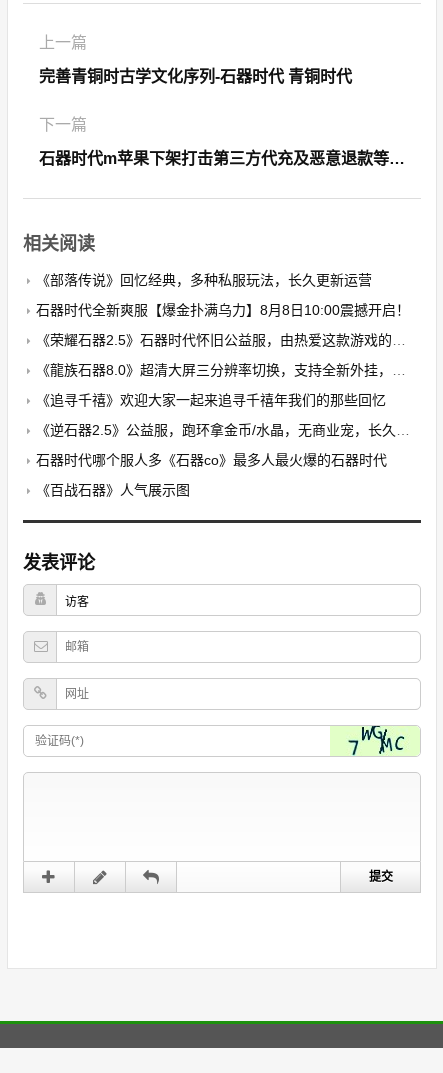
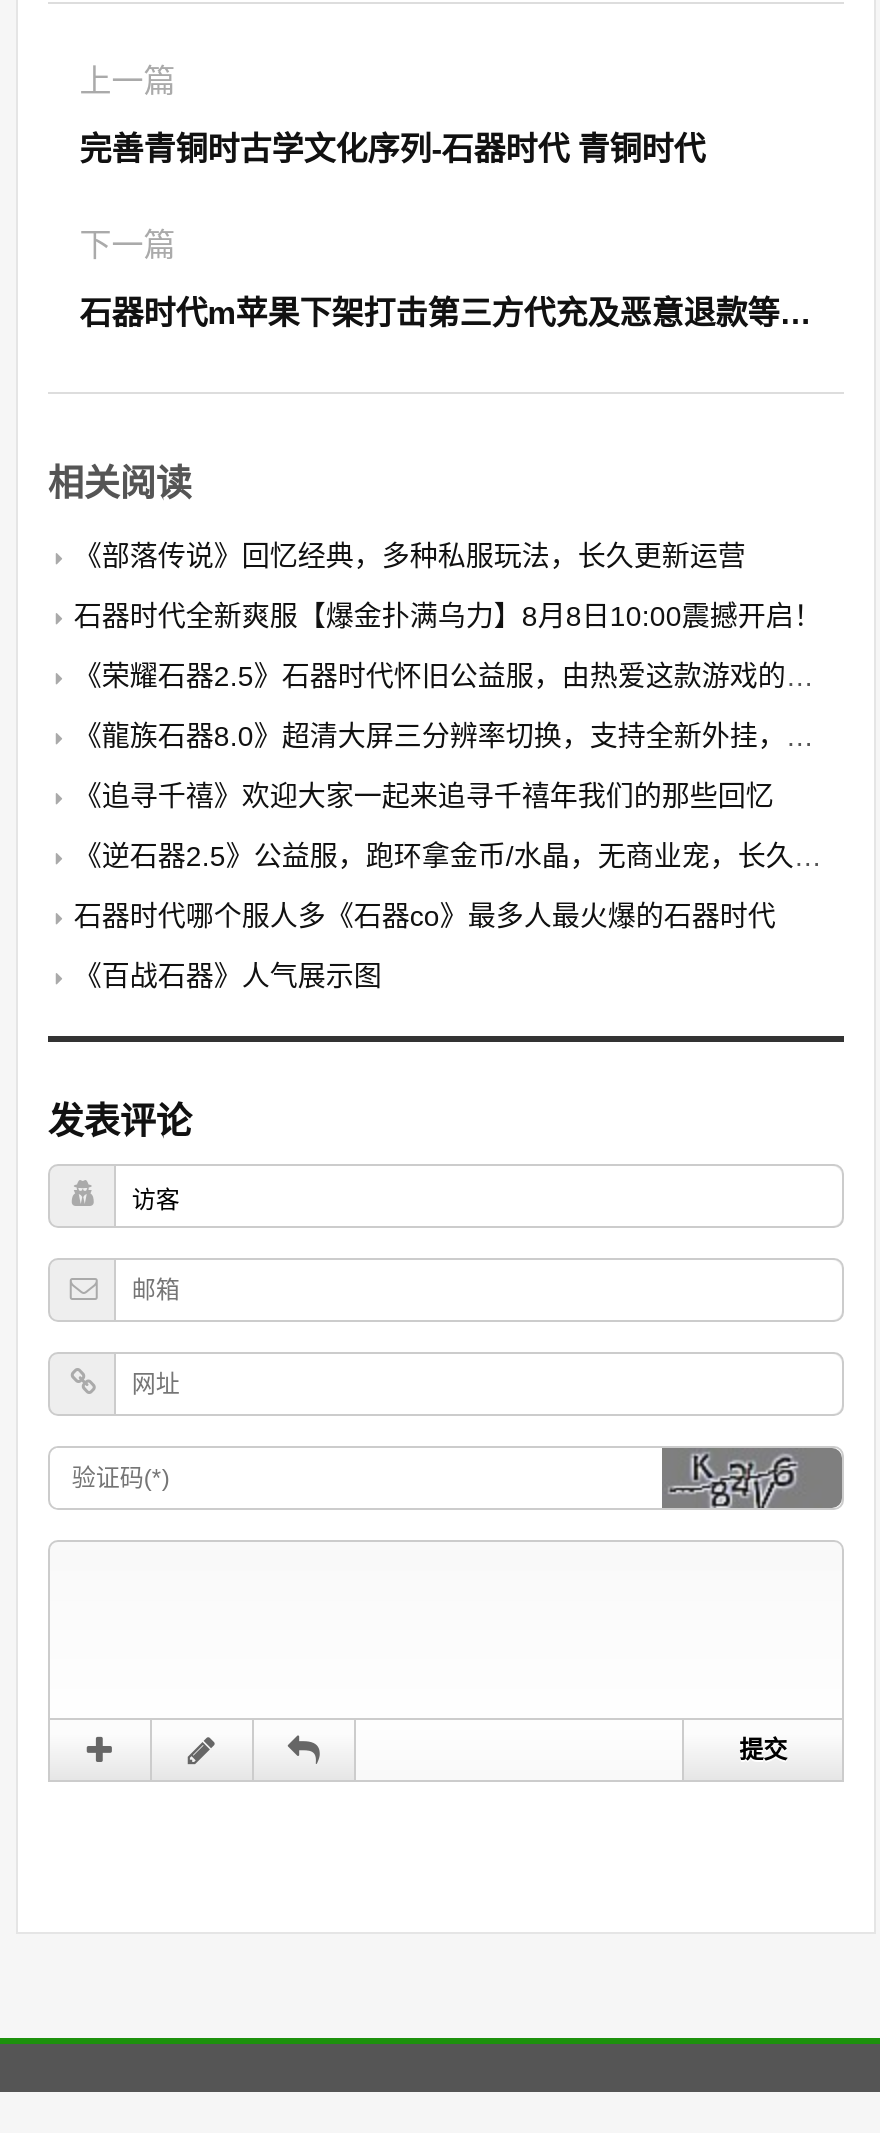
- [image]
+ [image]
